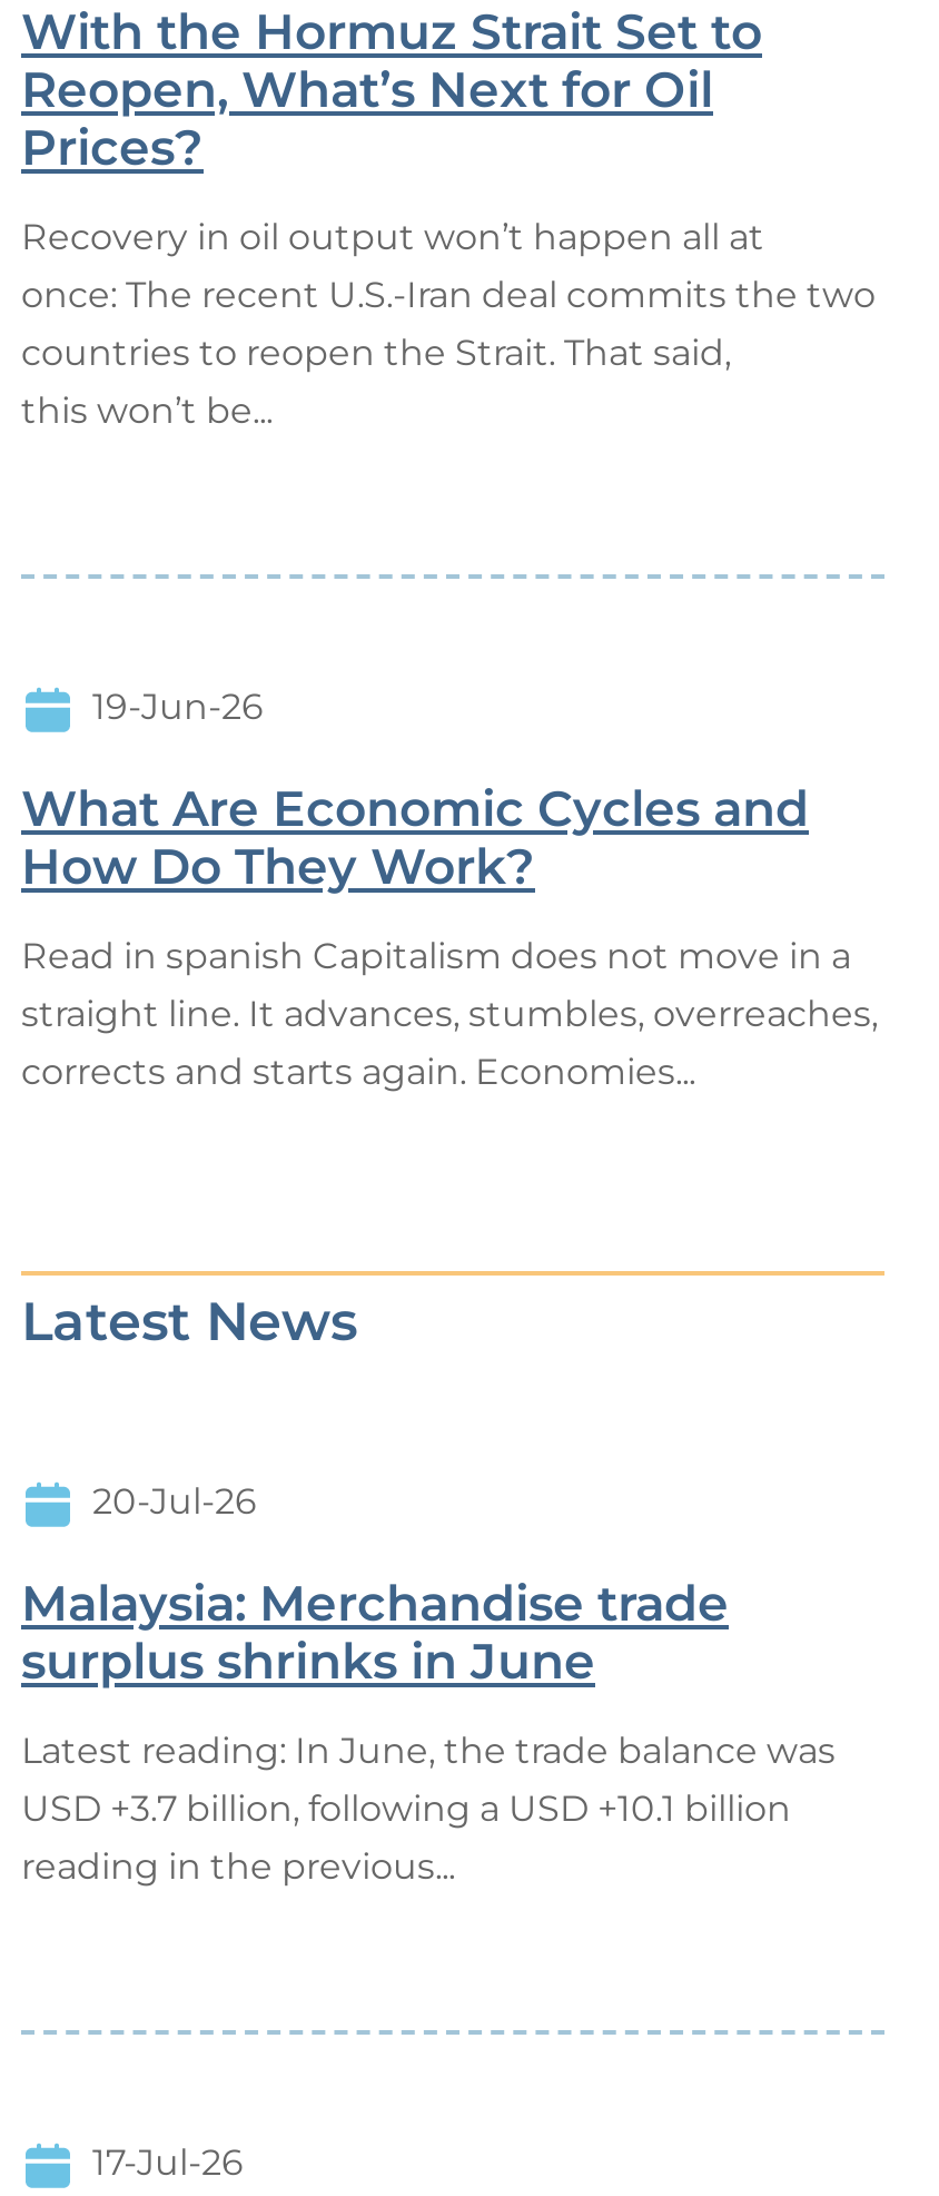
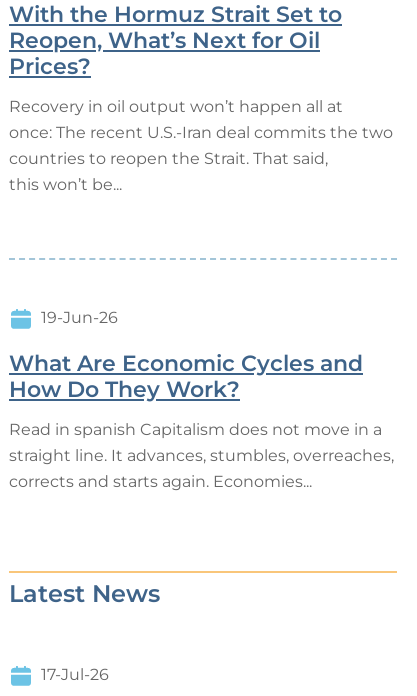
- 20-Jul-26
- Malaysia: Merchandise trade
- surplus shrinks in June
- Latest reading: In June, the trade balance was
- USD +3.7 billion, following a USD +10.1 billion
- reading in the previous...
